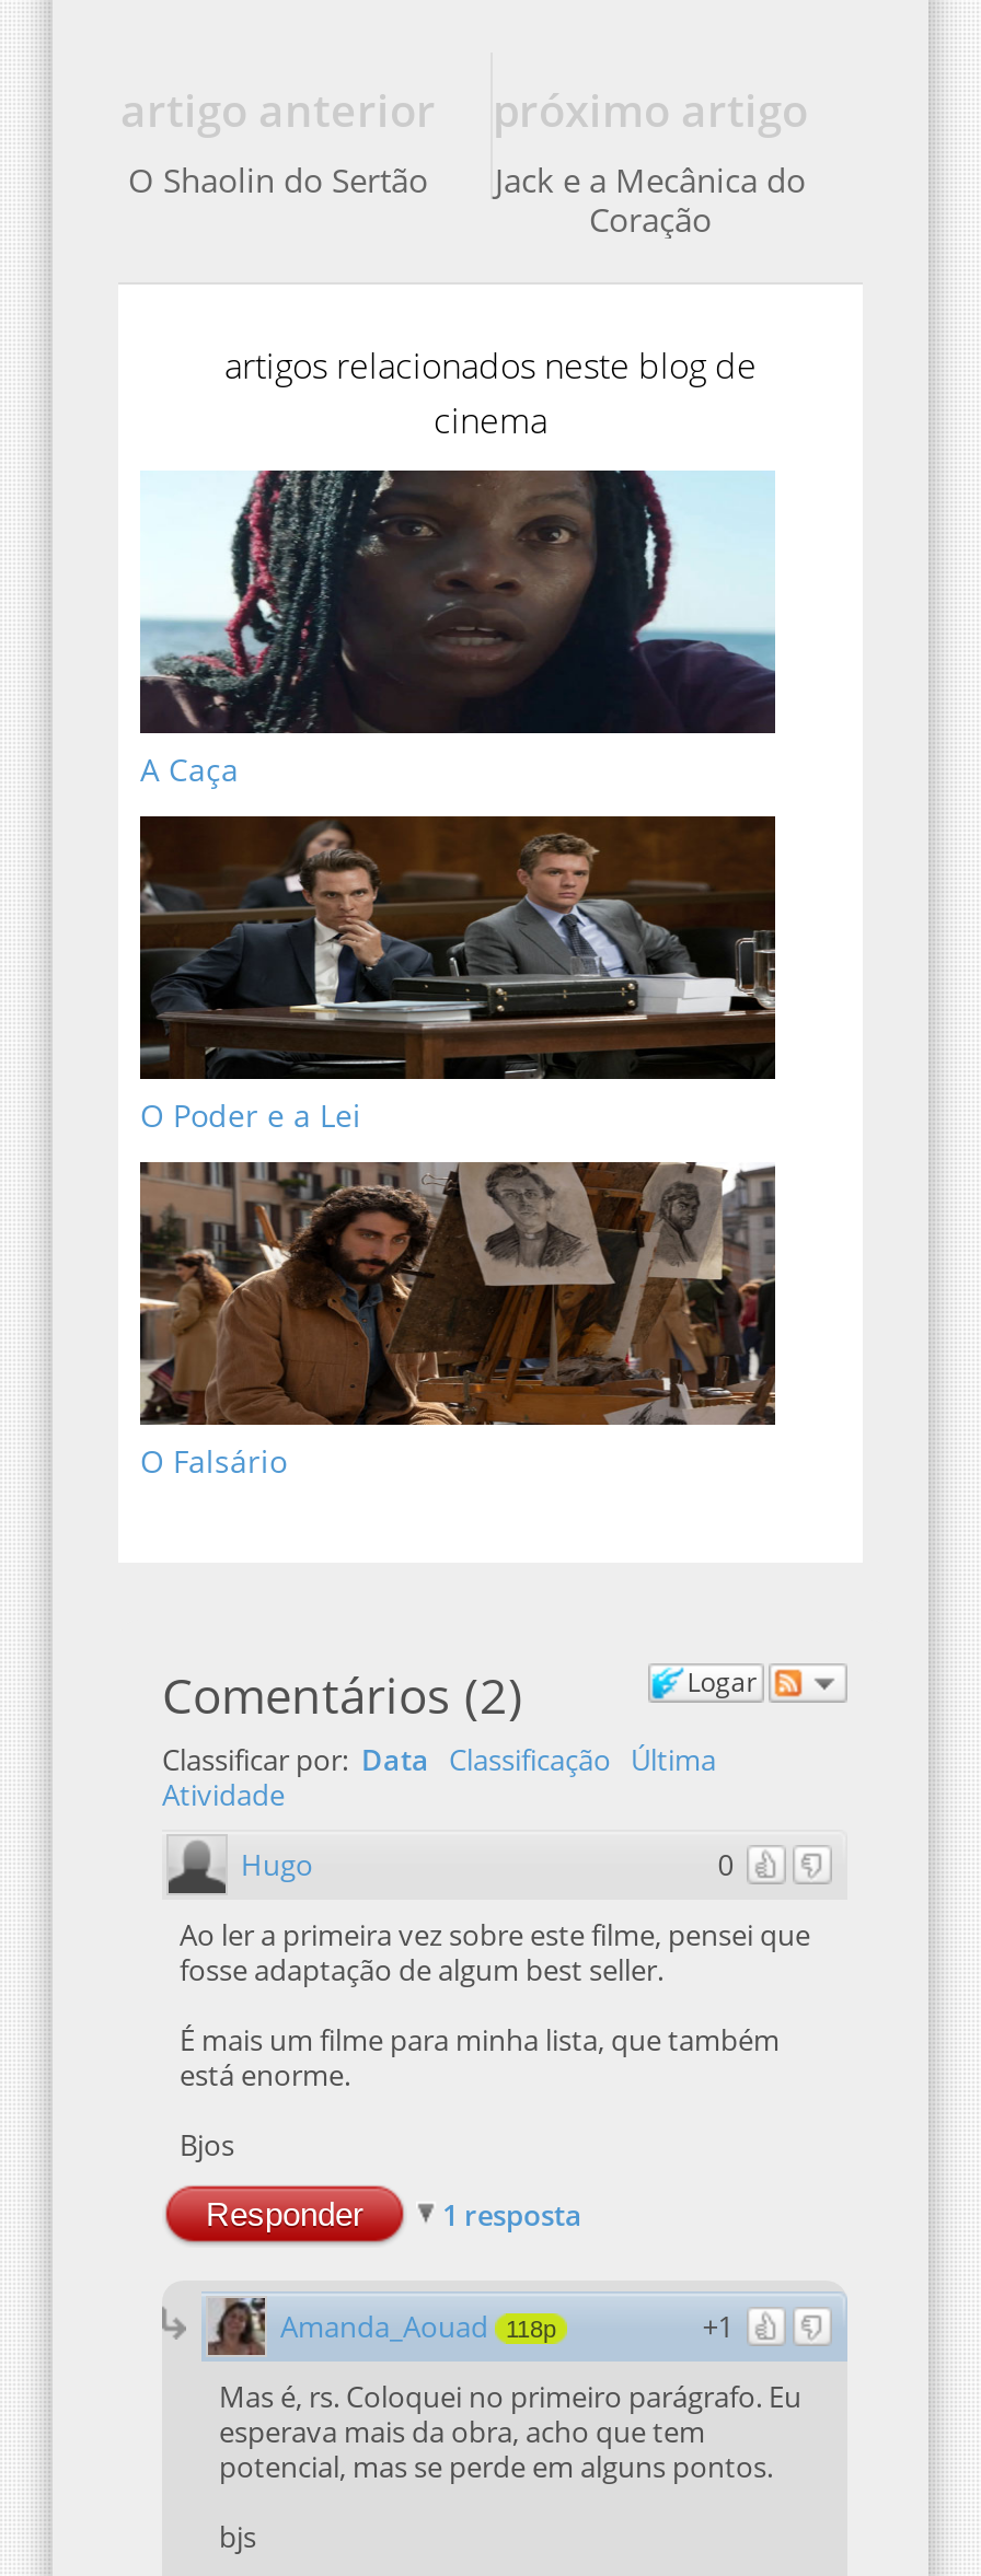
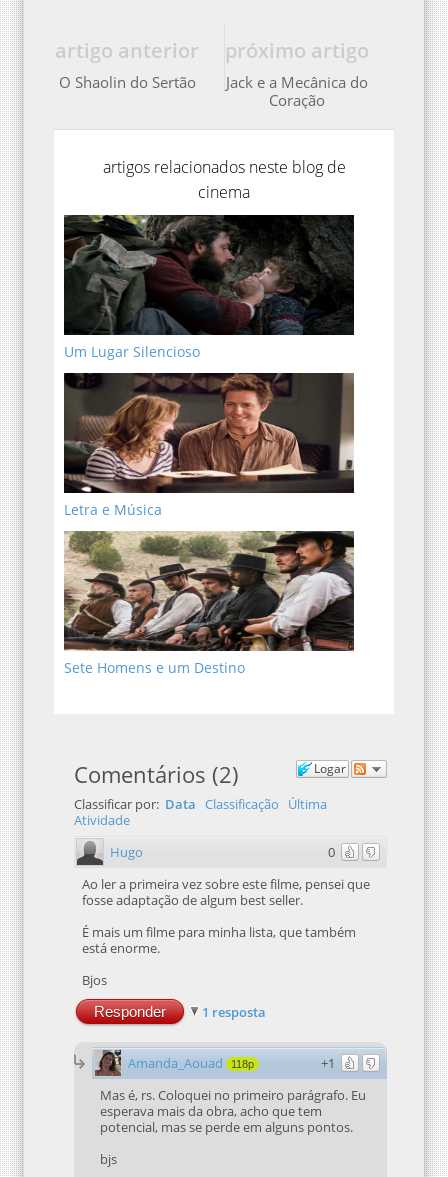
- [image]
- A Caça
+ [image]
+ Um Lugar Silencioso

- [image]
- O Poder e a Lei
+ [image]
+ Letra e Música

- [image]
- O Falsário
+ [image]
+ Sete Homens e um Destino
